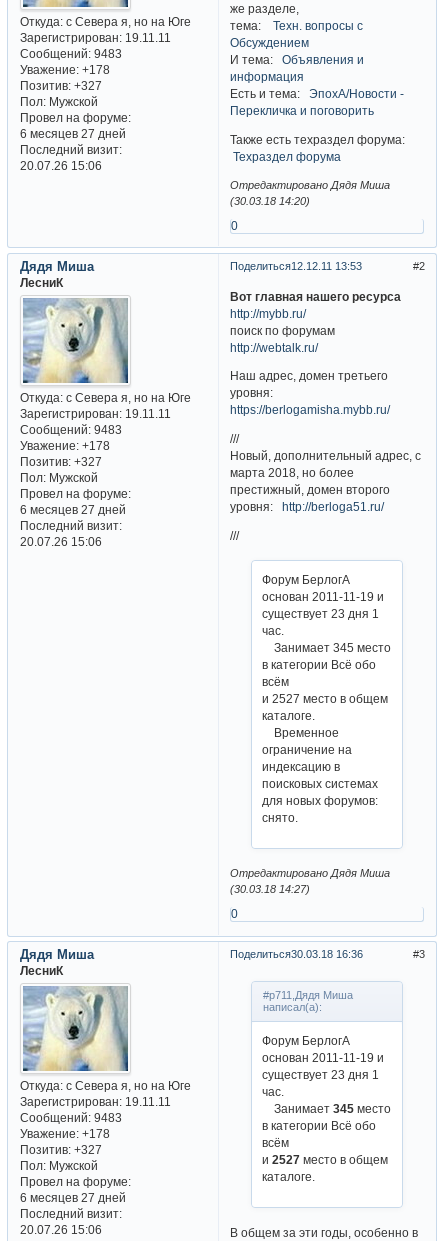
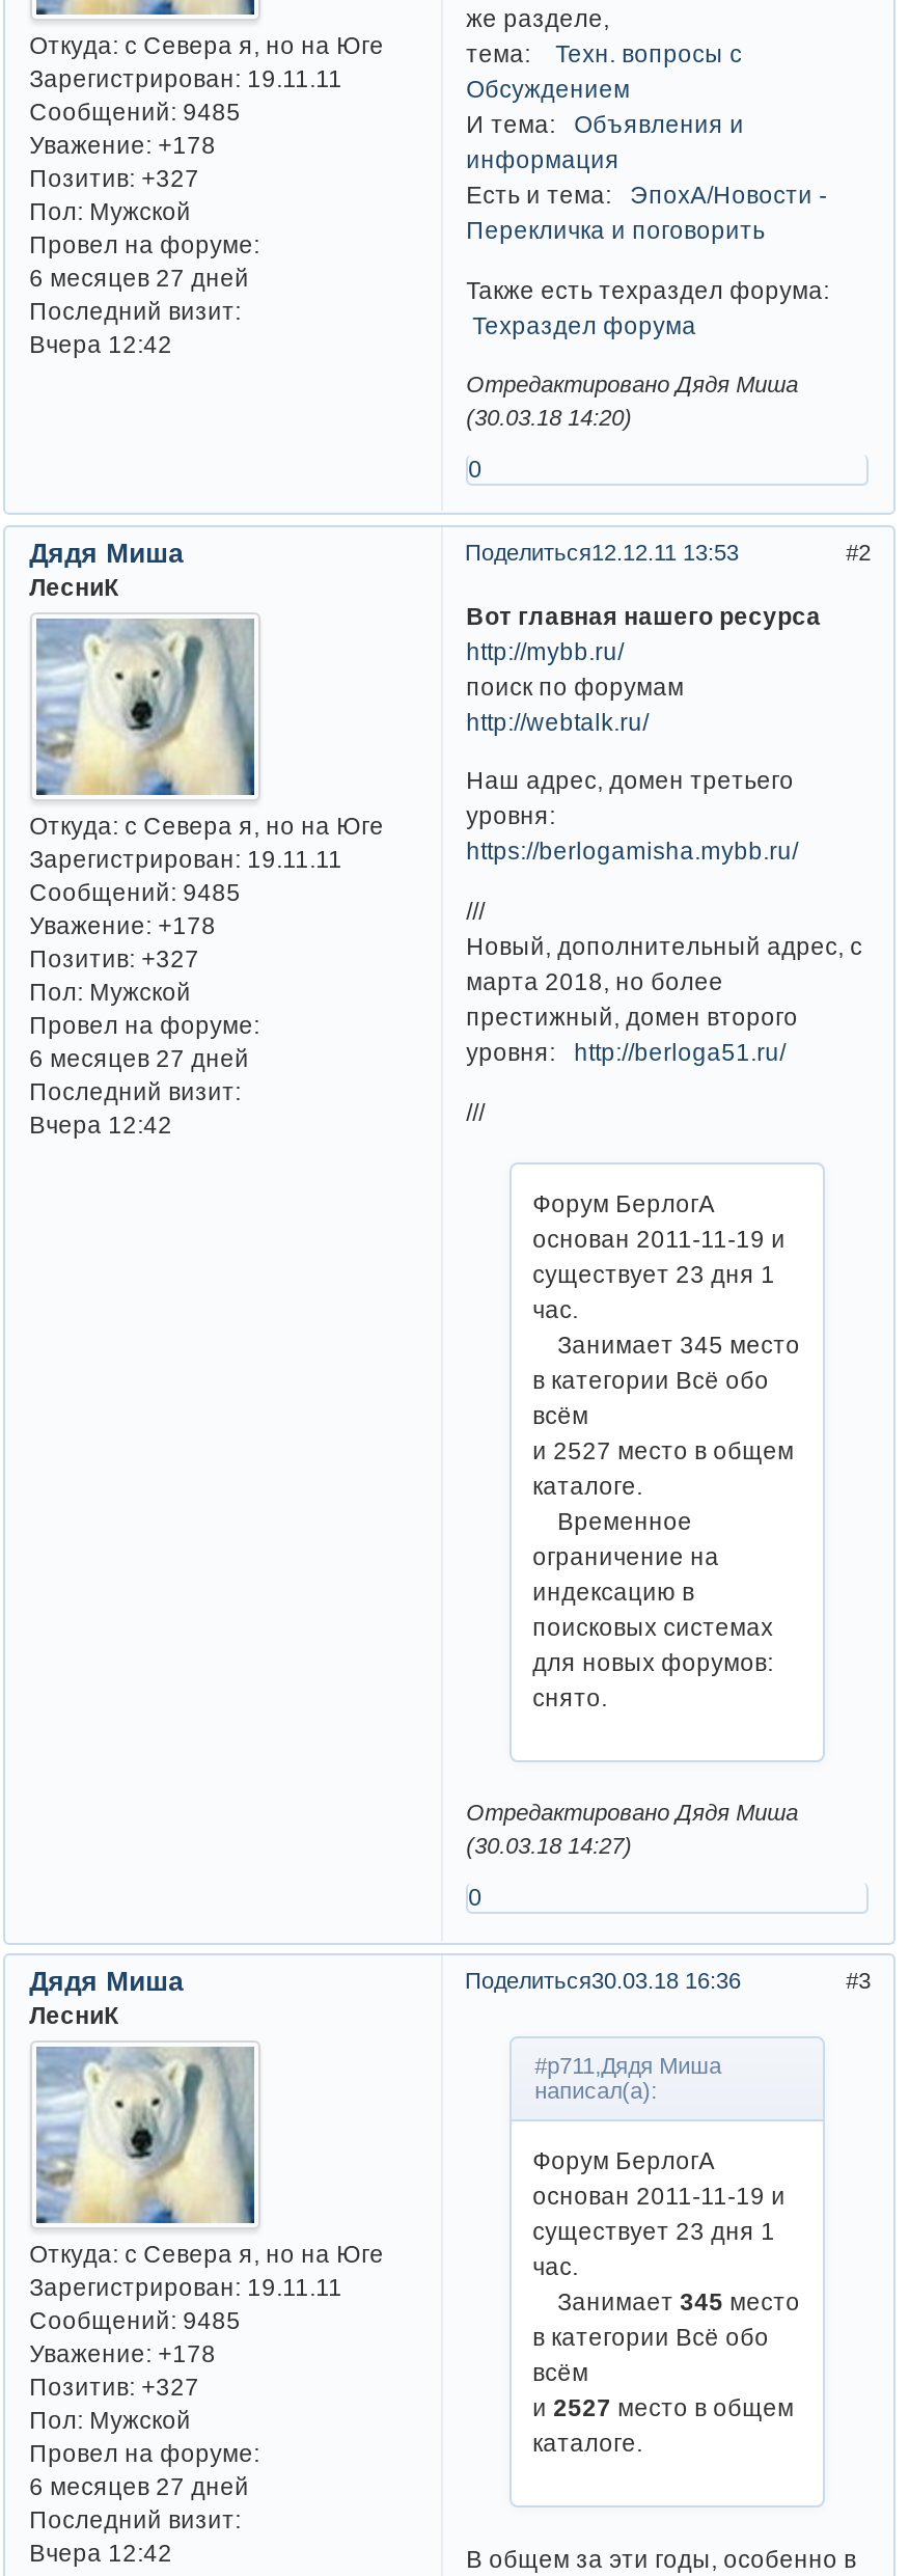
- Сообщений: 9483
+ Сообщений: 9485

- 20.07.26 15:06
+ Вчера 12:42

- Сообщений: 9483
+ Сообщений: 9485

- 20.07.26 15:06
+ Вчера 12:42

- Сообщений: 9483
+ Сообщений: 9485

- 20.07.26 15:06
+ Вчера 12:42
